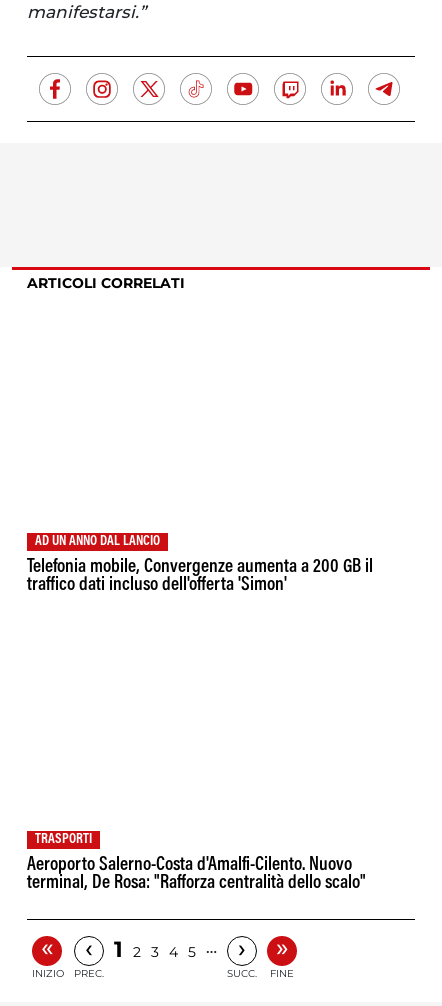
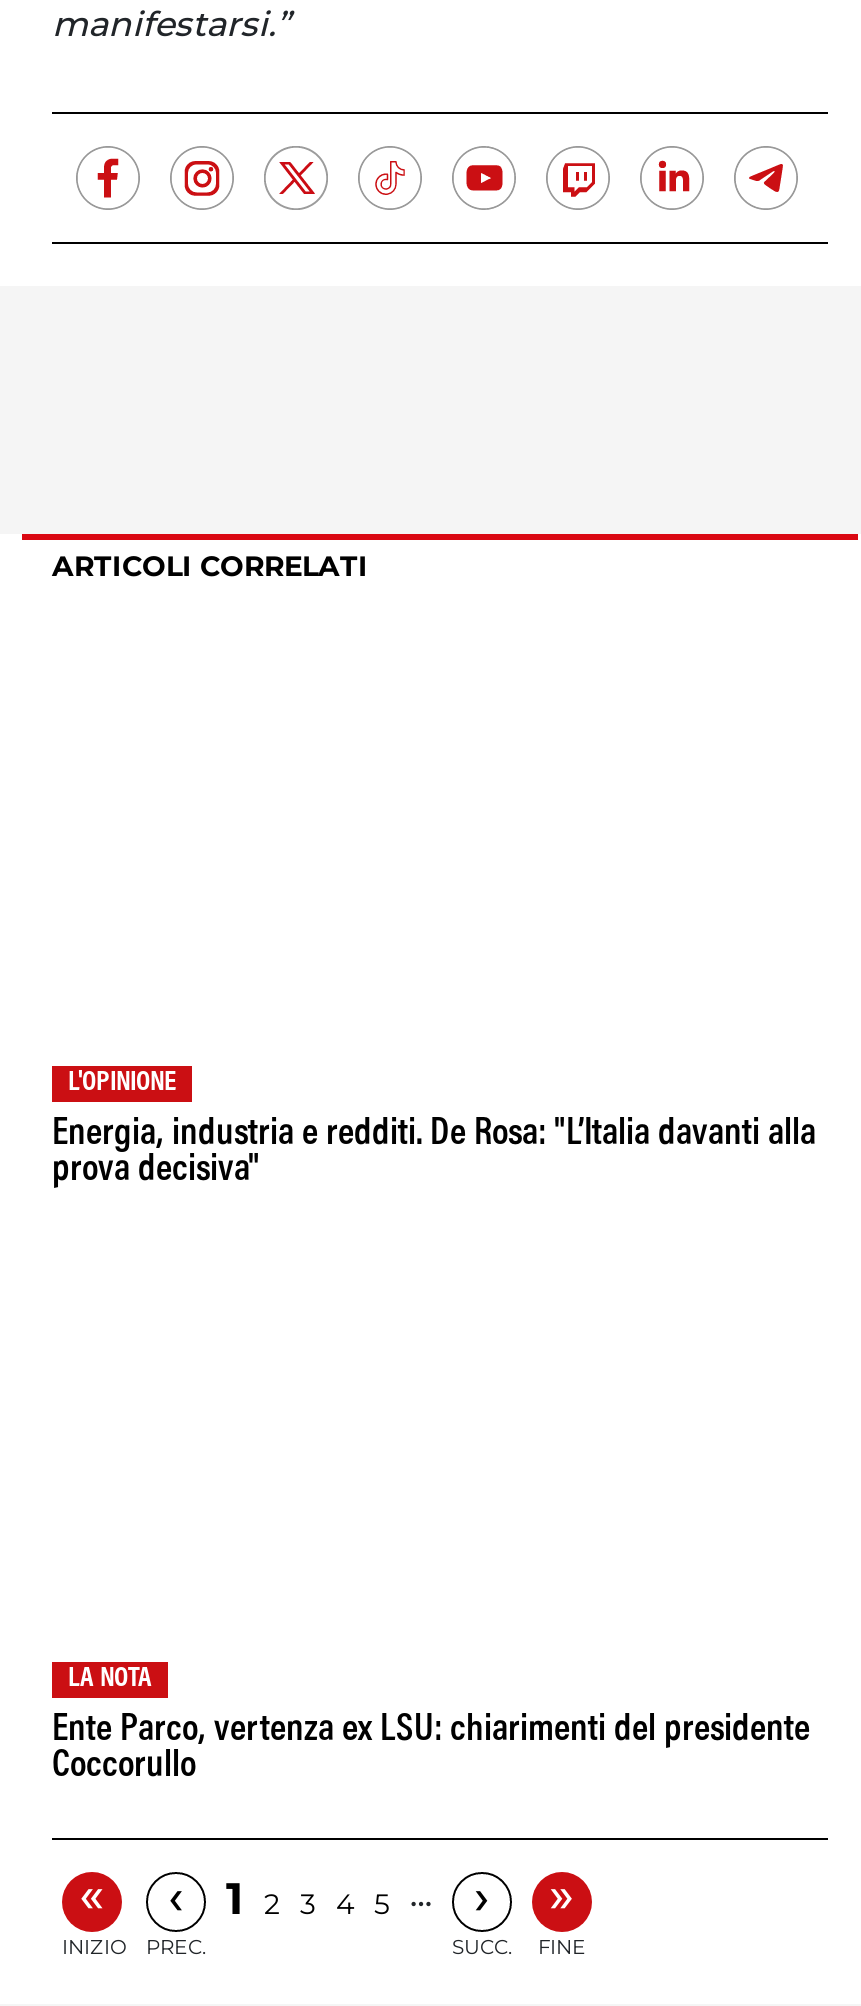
- AD UN ANNO DAL LANCIO
+ L'OPINIONE

- Telefonia mobile, Convergenze aumenta a 200 GB il
- traffico dati incluso dell'offerta 'Simon'
+ Energia, industria e redditi. De Rosa: "L’Italia davanti alla
+ prova decisiva"

- TRASPORTI
+ LA NOTA

- Aeroporto Salerno-Costa d'Amalfi-Cilento. Nuovo
- terminal, De Rosa: "Rafforza centralità dello scalo"
+ Ente Parco, vertenza ex LSU: chiarimenti del presidente
+ Coccorullo
